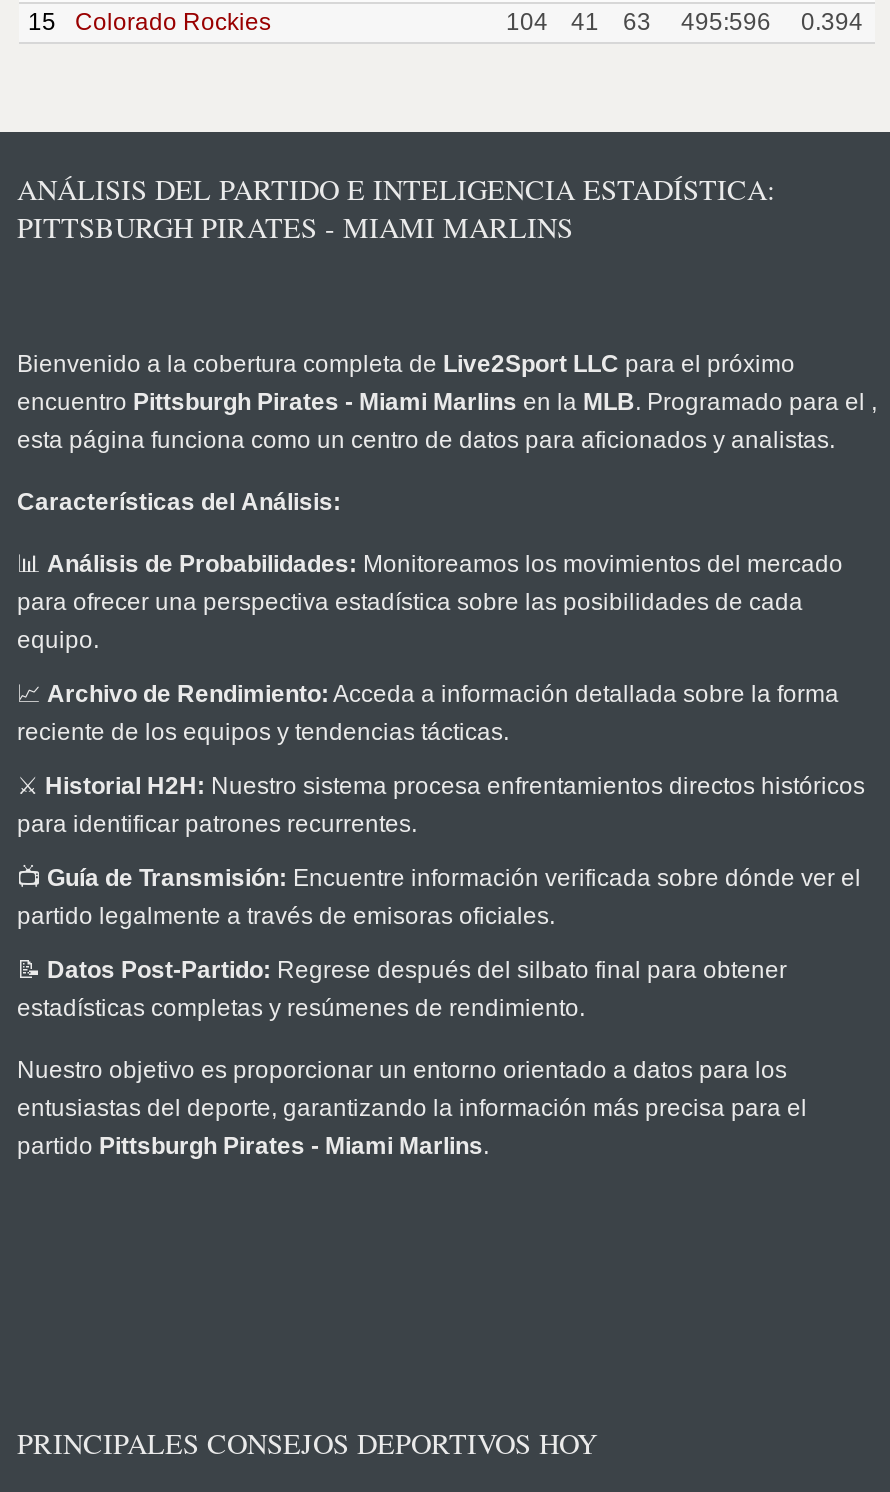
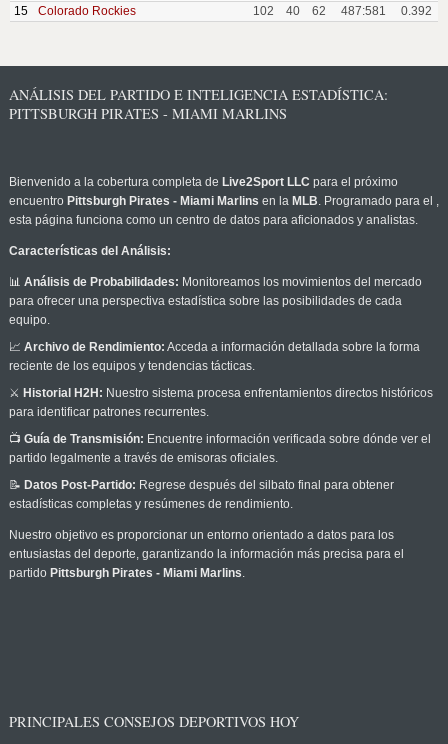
- 104
+ 102

- 41
+ 40

- 63
+ 62

- 495:596
+ 487:581

- 0.394
+ 0.392
